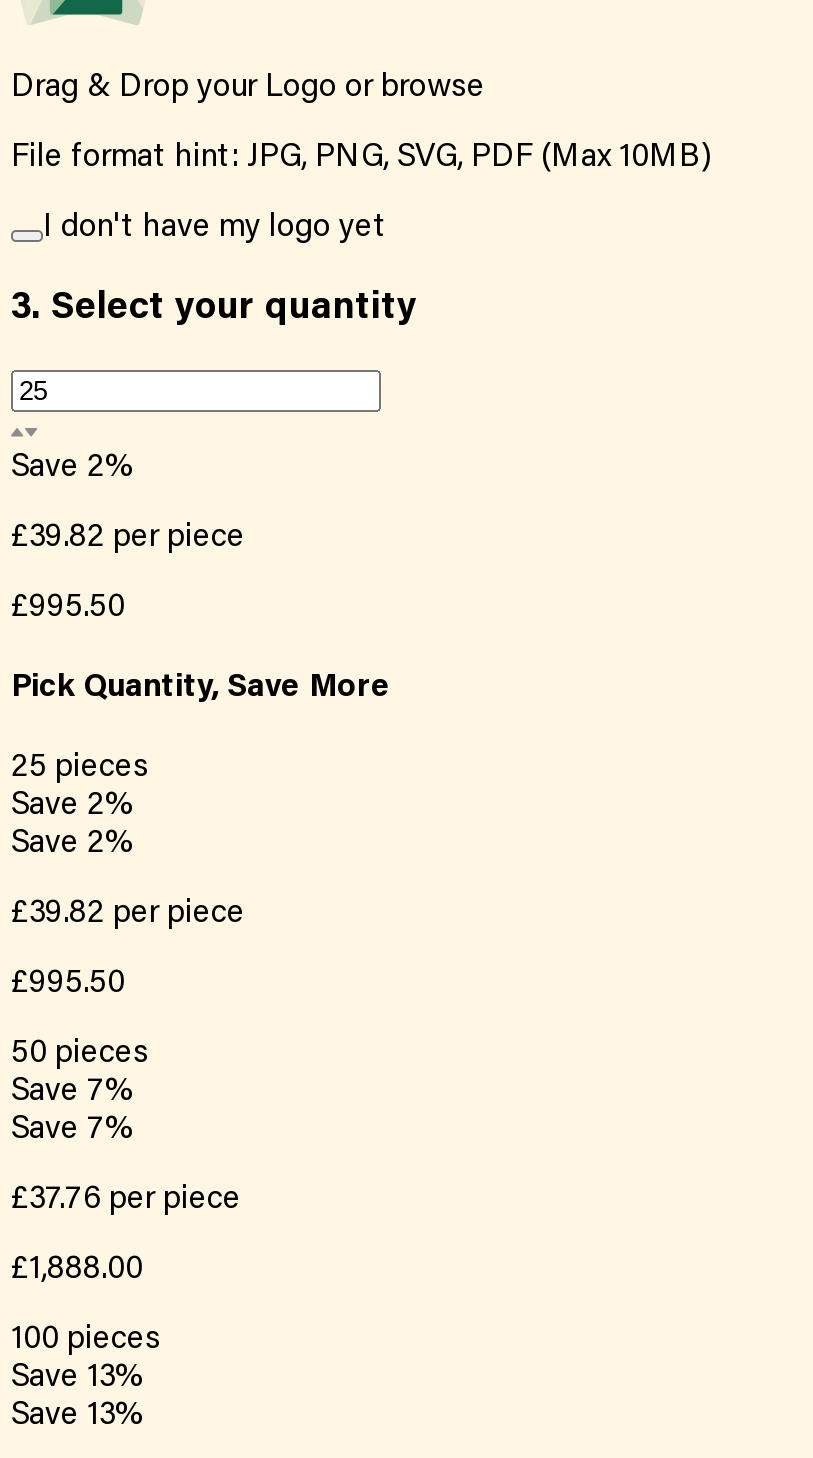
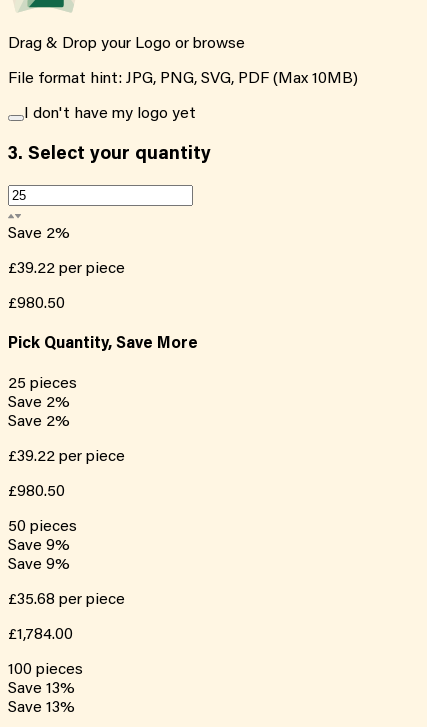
- £39.82 per piece
+ £39.22 per piece

- £995.50
+ £980.50

- £39.82 per piece
+ £39.22 per piece

- £995.50
+ £980.50

- Save 7%
+ Save 9%

- Save 7%
+ Save 9%

- £37.76 per piece
+ £35.68 per piece

- £1,888.00
+ £1,784.00
